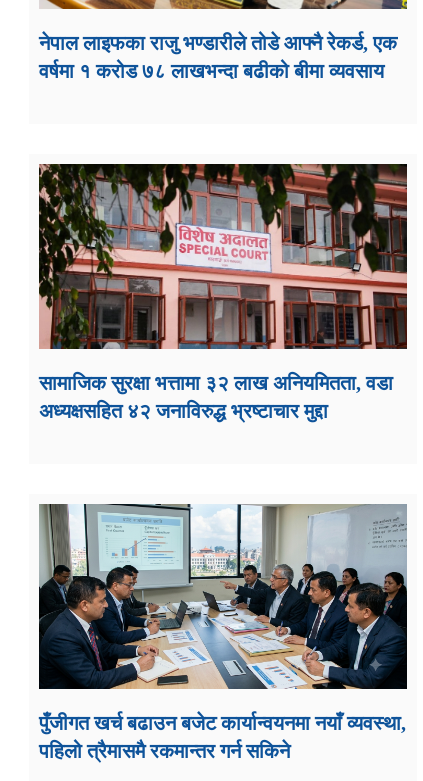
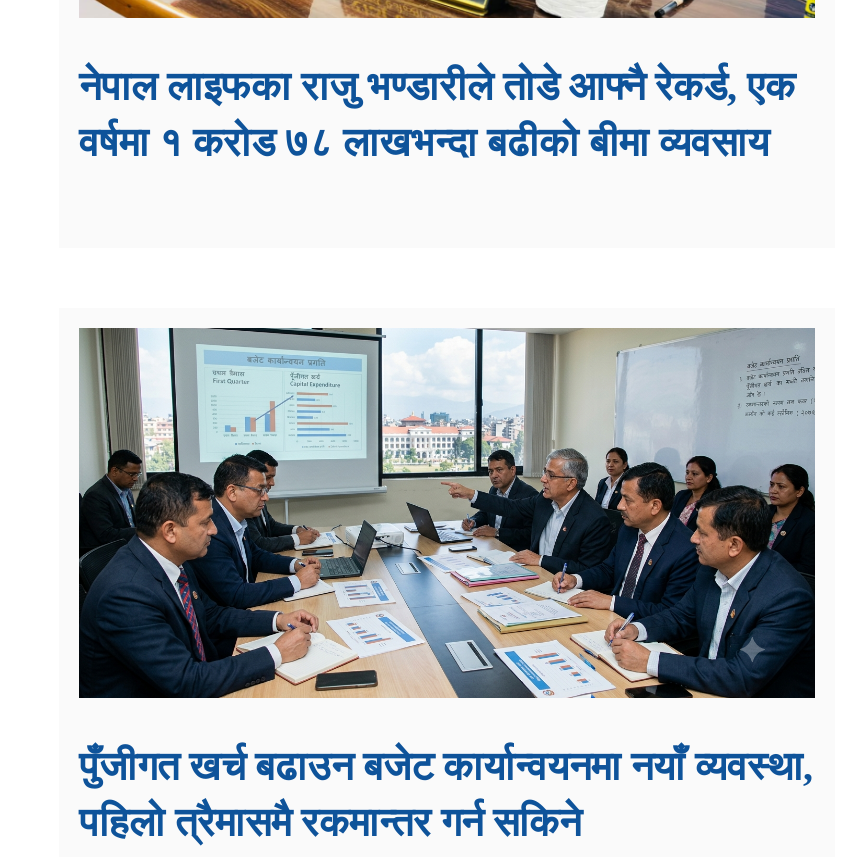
- [image]
- सामाजिक सुरक्षा भत्तामा ३२ लाख अनियमितता, वडा
- अध्यक्षसहित ४२ जनाविरुद्ध भ्रष्टाचार मुद्दा
